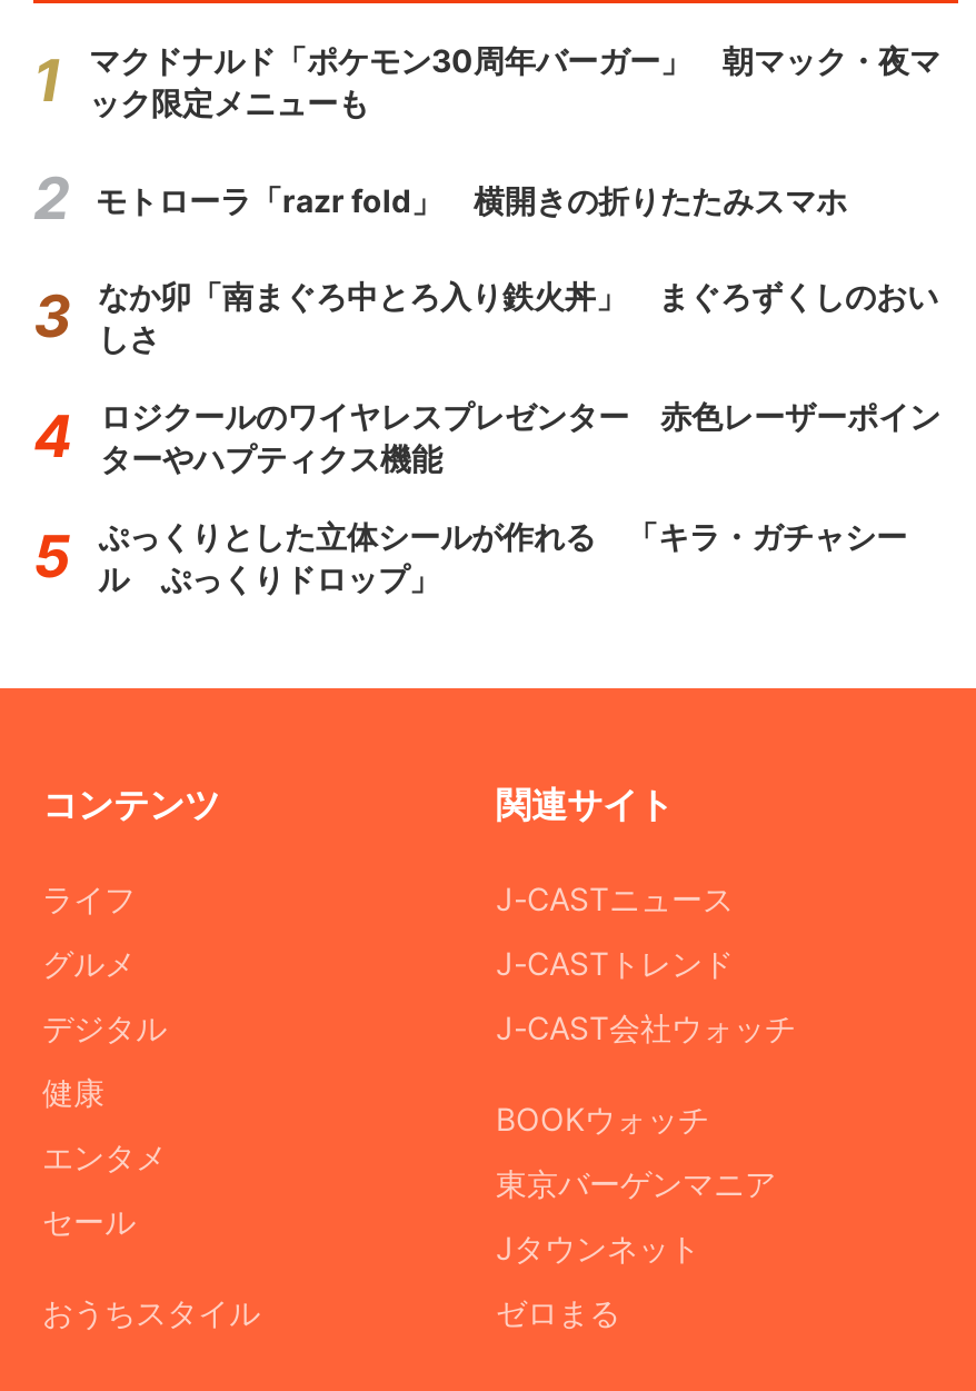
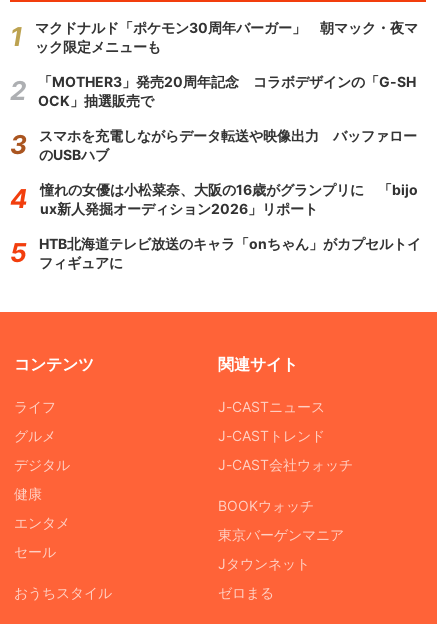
- モトローラ「razr fold」 横開きの折りたたみスマホ
+ 「MOTHER3」発売20周年記念 コラボデザインの「G-SH
+ OCK」抽選販売で

- なか卯「南まぐろ中とろ入り鉄火丼」 まぐろずくしのおい
- しさ
+ スマホを充電しながらデータ転送や映像出力 バッファロー
+ のUSBハブ

- ロジクールのワイヤレスプレゼンター 赤色レーザーポイン
- ターやハプティクス機能
+ 憧れの女優は小松菜奈、大阪の16歳がグランプリに 「bijo
+ ux新人発掘オーディション2026」リポート

- ぷっくりとした立体シールが作れる 「キラ・ガチャシー
- ル ぷっくりドロップ」
+ HTB北海道テレビ放送のキャラ「onちゃん」がカプセルトイ
+ フィギュアに
